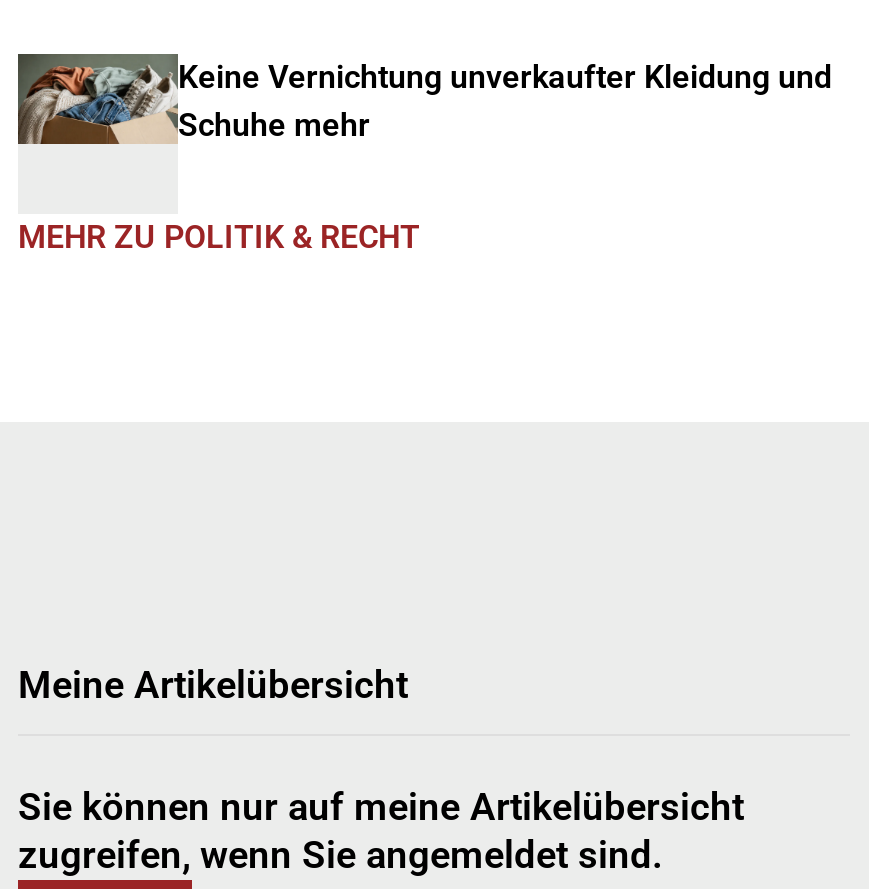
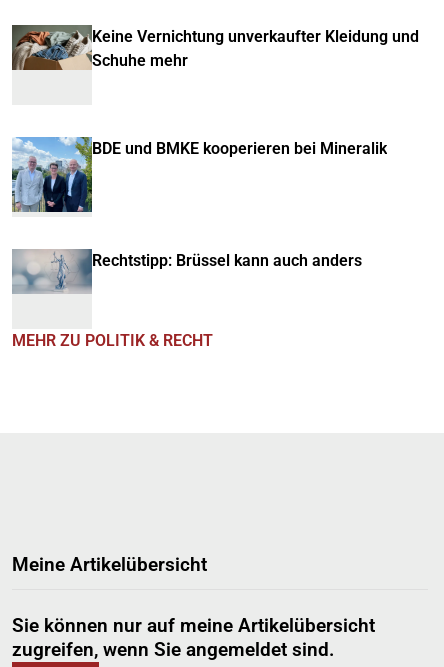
+ [image]
+ BDE und BMKE kooperieren bei Mineralik

+ [image]
+ Rechtstipp: Brüssel kann auch anders
